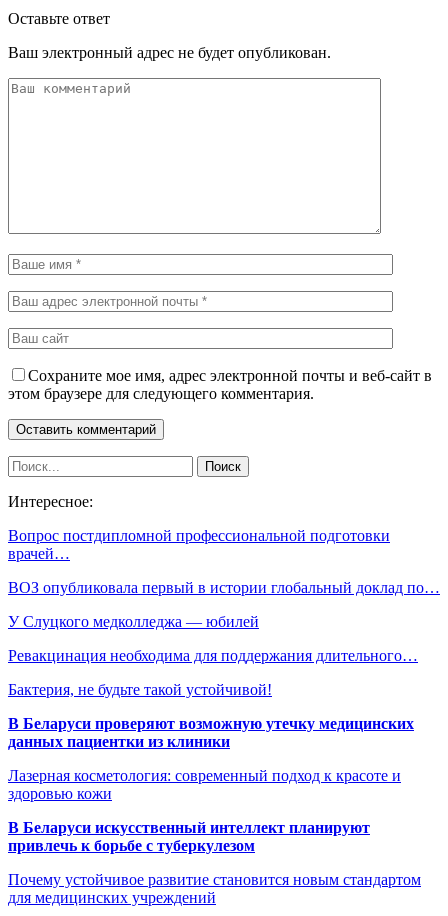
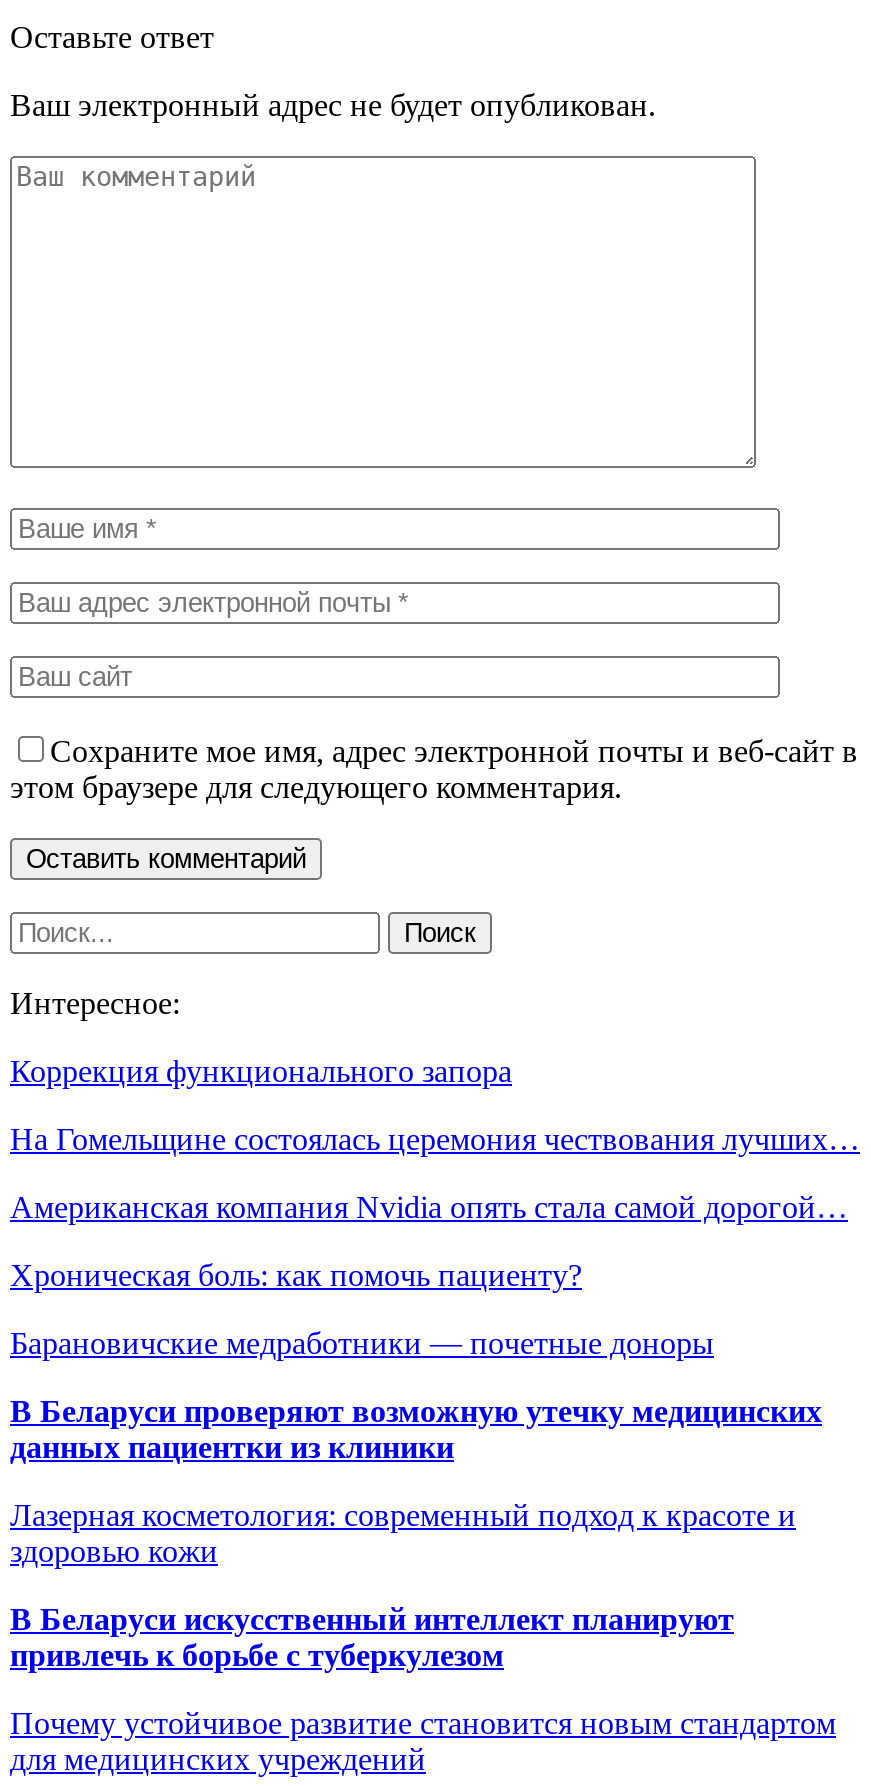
- Вопрос постдипломной профессиональной подготовки
- врачей…
+ Коррекция функционального запора

- ВОЗ опубликовала первый в истории глобальный доклад по…
+ На Гомельщине состоялась церемония чествования лучших…

- У Слуцкого медколледжа — юбилей
+ Американская компания Nvidia опять стала самой дорогой…

- Ревакцинация необходима для поддержания длительного…
+ Хроническая боль: как помочь пациенту?

- Бактерия, не будьте такой устойчивой!
+ Барановичские медработники — почетные доноры
